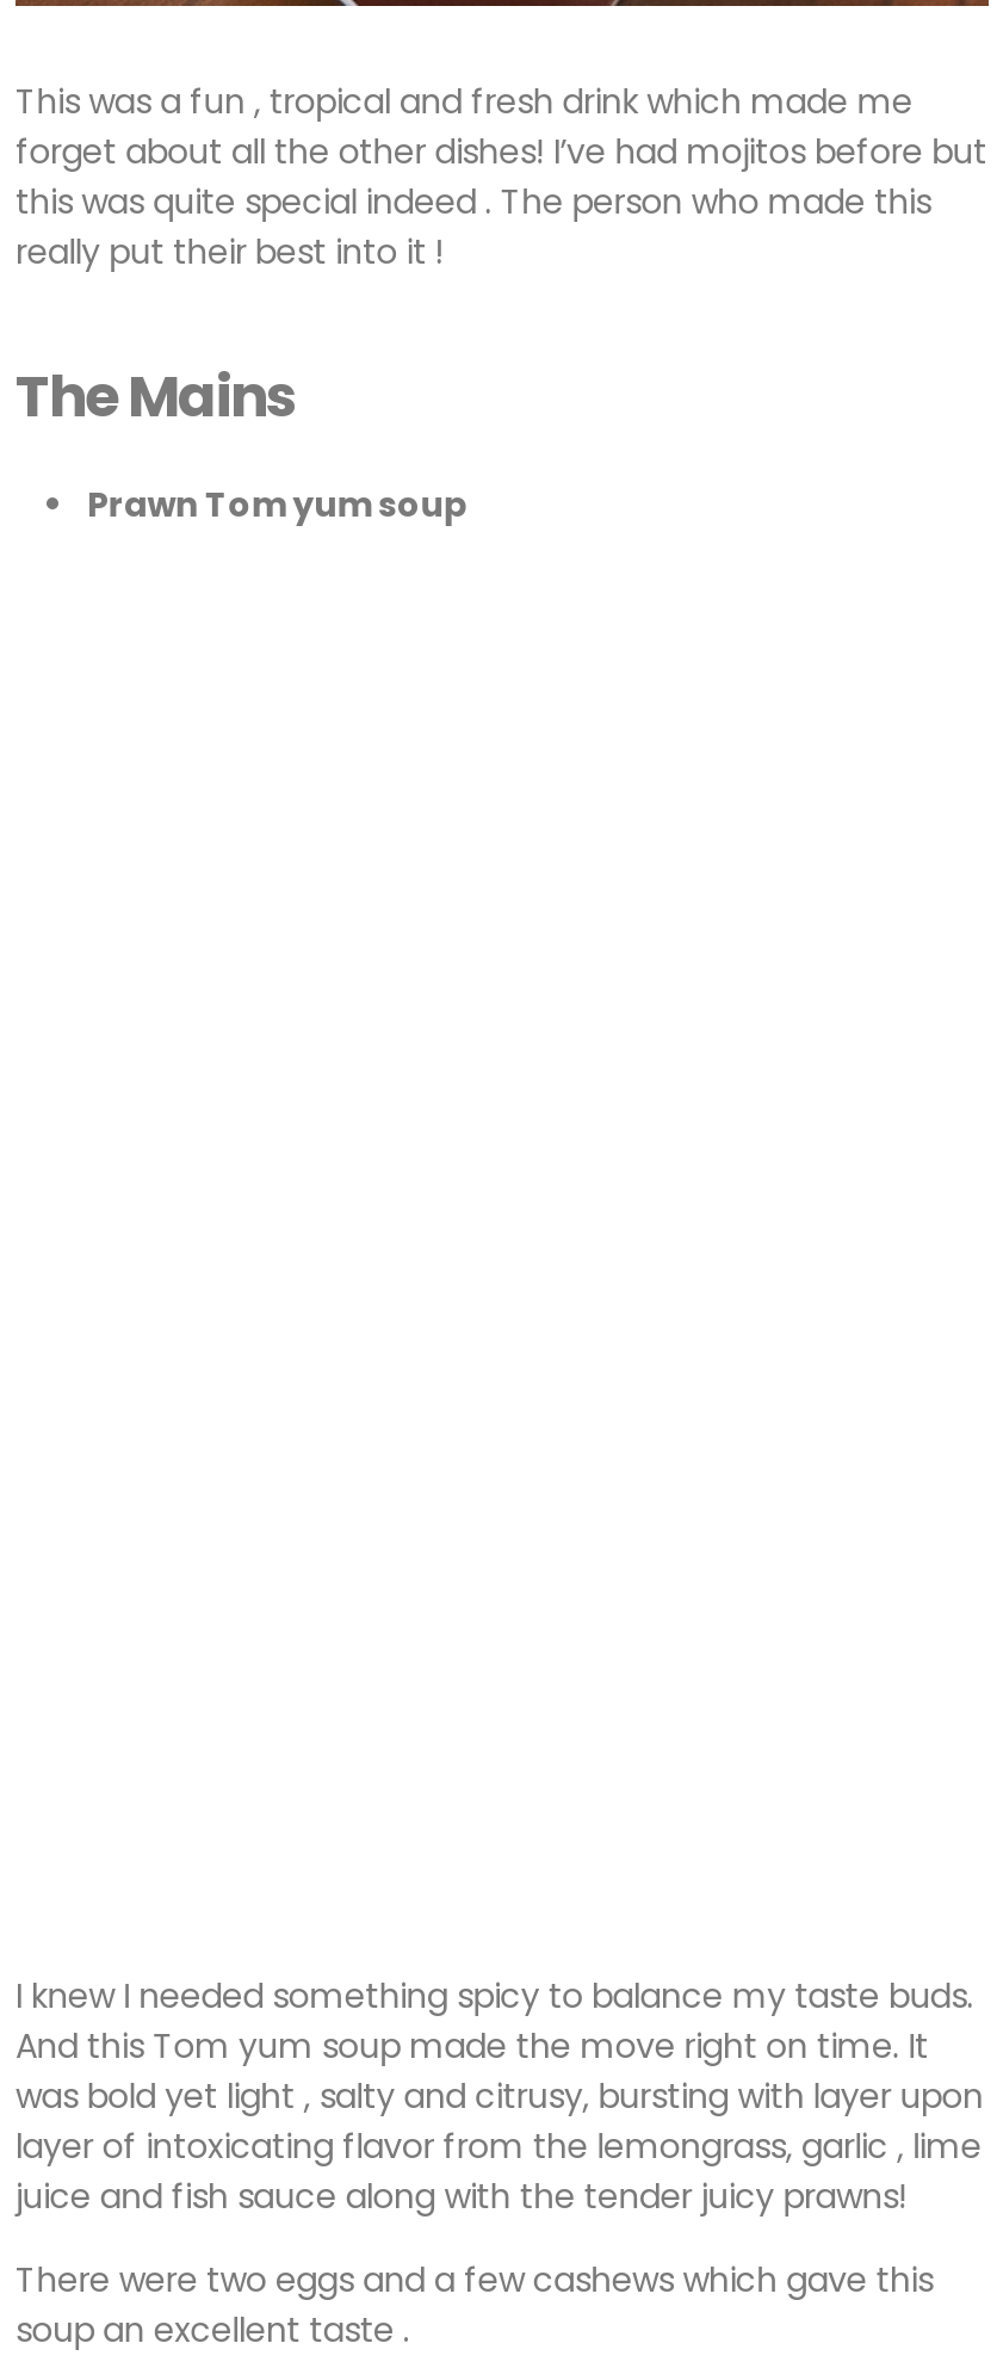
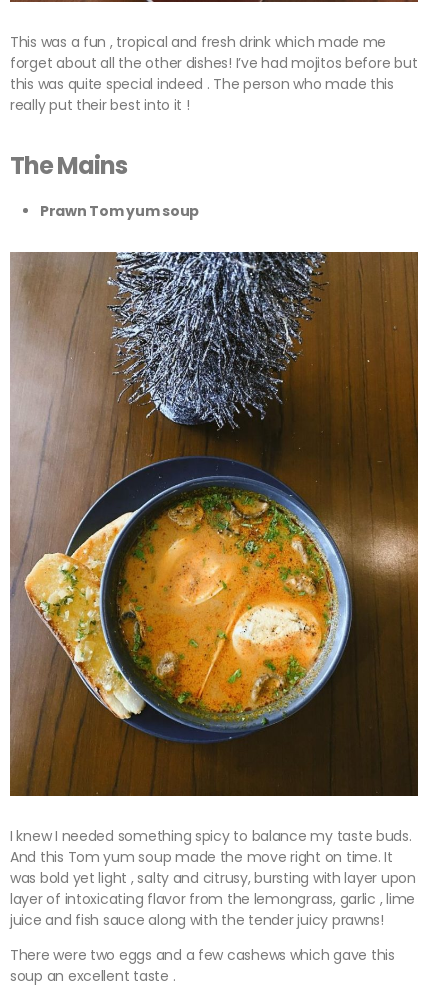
+ [image]
